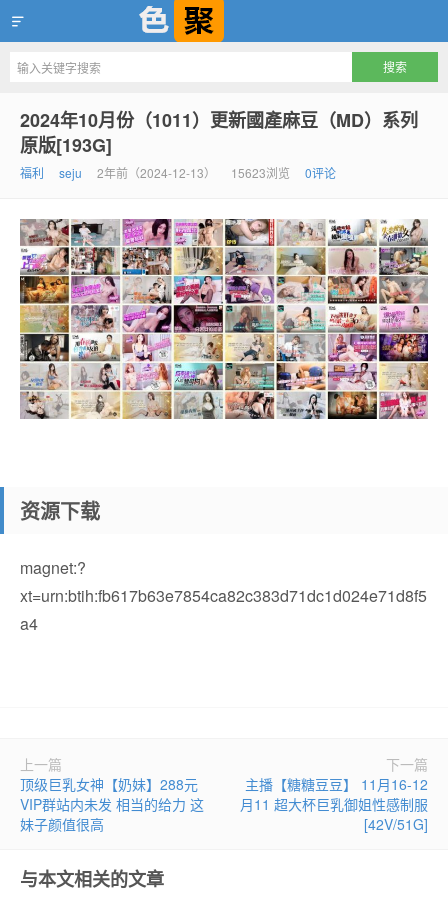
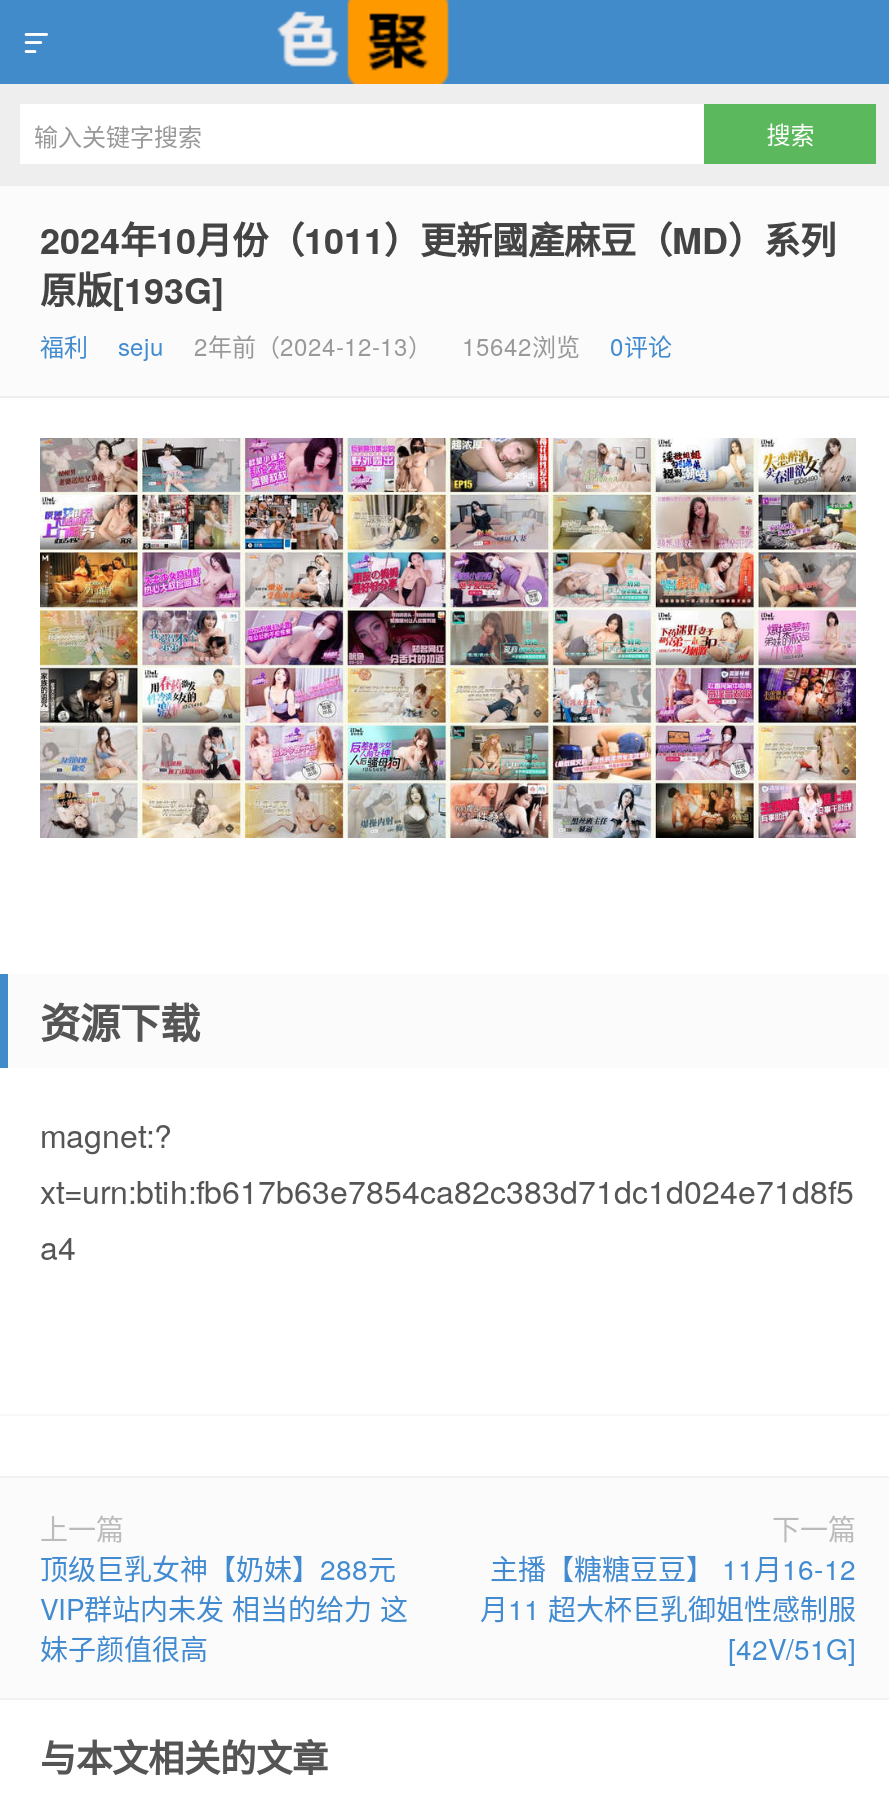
- 福利 seju 2年前（2024-12-13） 15623浏览 0评论
+ 福利 seju 2年前（2024-12-13） 15642浏览 0评论
